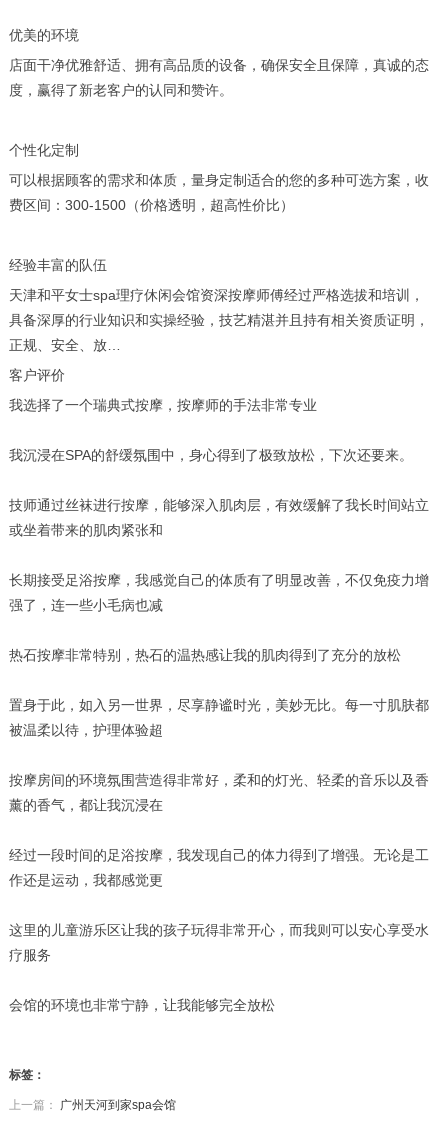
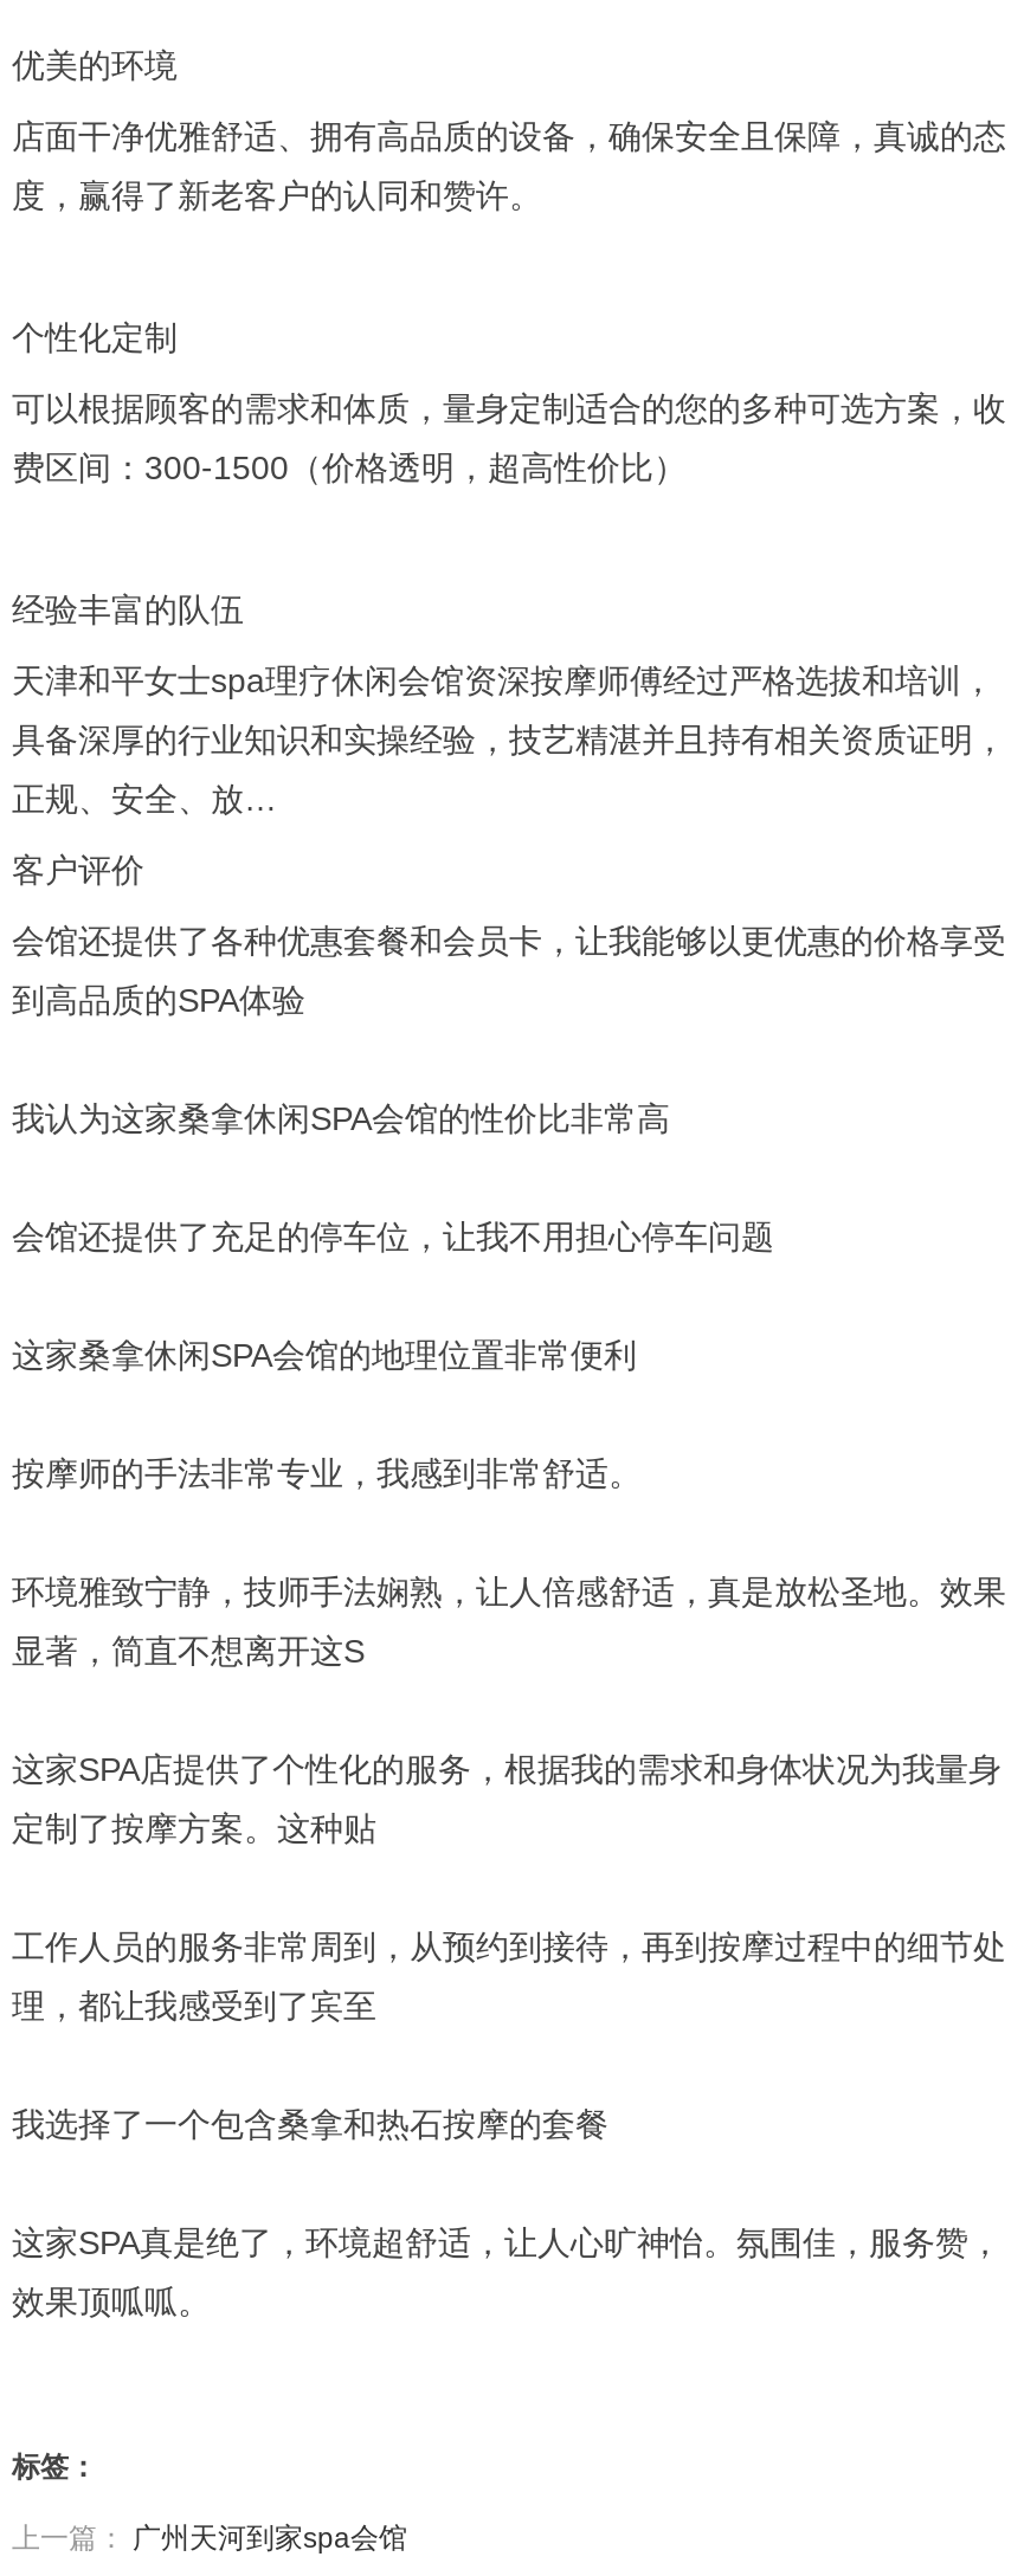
- 我选择了一个瑞典式按摩，按摩师的手法非常专业
- 我沉浸在SPA的舒缓氛围中，身心得到了极致放松，下次还要来。
- 技师通过丝袜进行按摩，能够深入肌肉层，有效缓解了我长时间站立
- 或坐着带来的肌肉紧张和
- 长期接受足浴按摩，我感觉自己的体质有了明显改善，不仅免疫力增
- 强了，连一些小毛病也减
- 热石按摩非常特别，热石的温热感让我的肌肉得到了充分的放松
- 置身于此，如入另一世界，尽享静谧时光，美妙无比。每一寸肌肤都
- 被温柔以待，护理体验超
- 按摩房间的环境氛围营造得非常好，柔和的灯光、轻柔的音乐以及香
- 薰的香气，都让我沉浸在
- 经过一段时间的足浴按摩，我发现自己的体力得到了增强。无论是工
- 作还是运动，我都感觉更
- 这里的儿童游乐区让我的孩子玩得非常开心，而我则可以安心享受水
- 疗服务
- 会馆的环境也非常宁静，让我能够完全放松
+ 会馆还提供了各种优惠套餐和会员卡，让我能够以更优惠的价格享受
+ 到高品质的SPA体验
+ 我认为这家桑拿休闲SPA会馆的性价比非常高
+ 会馆还提供了充足的停车位，让我不用担心停车问题
+ 这家桑拿休闲SPA会馆的地理位置非常便利
+ 按摩师的手法非常专业，我感到非常舒适。
+ 环境雅致宁静，技师手法娴熟，让人倍感舒适，真是放松圣地。效果
+ 显著，简直不想离开这S
+ 这家SPA店提供了个性化的服务，根据我的需求和身体状况为我量身
+ 定制了按摩方案。这种贴
+ 工作人员的服务非常周到，从预约到接待，再到按摩过程中的细节处
+ 理，都让我感受到了宾至
+ 我选择了一个包含桑拿和热石按摩的套餐
+ 这家SPA真是绝了，环境超舒适，让人心旷神怡。氛围佳，服务赞，
+ 效果顶呱呱。
